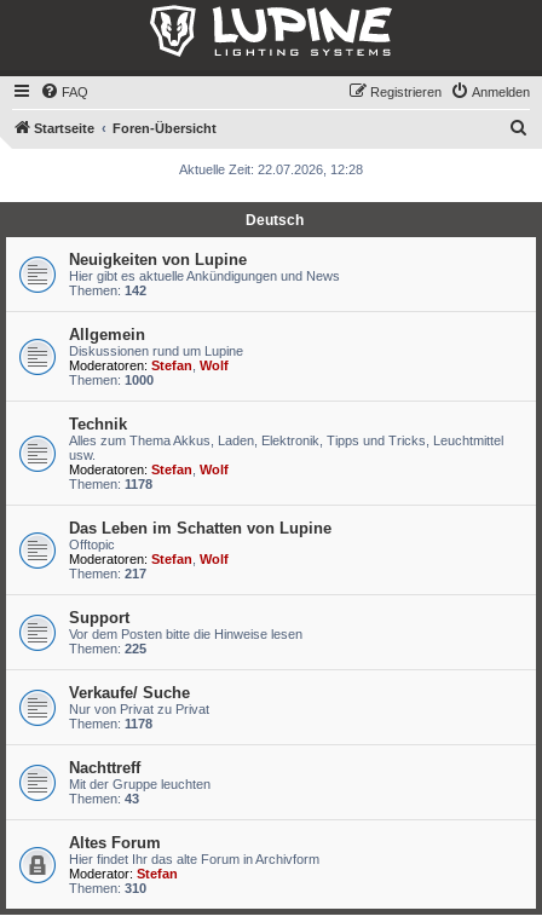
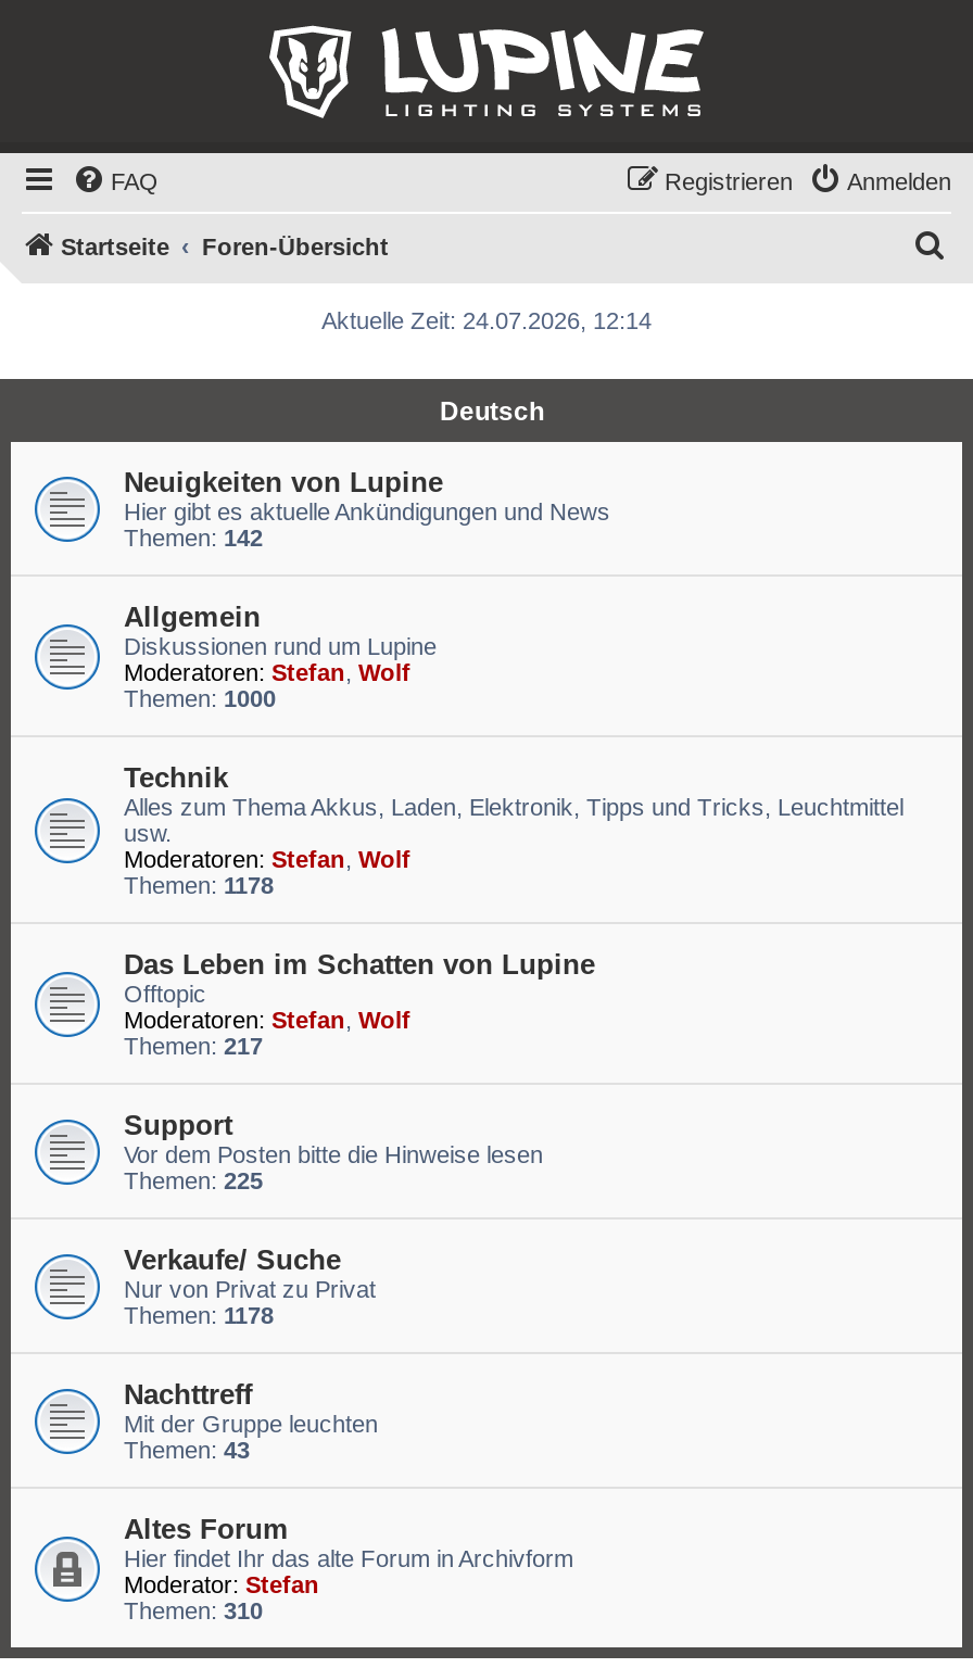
- Aktuelle Zeit: 22.07.2026, 12:28
+ Aktuelle Zeit: 24.07.2026, 12:14
